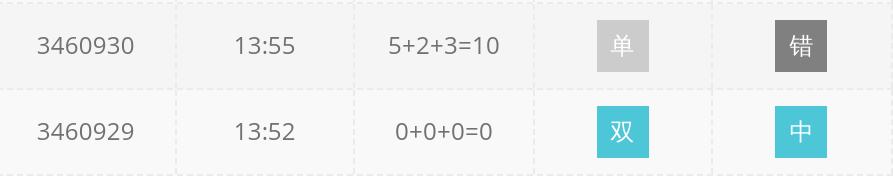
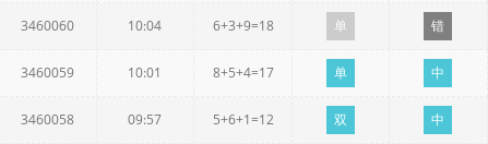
- 3460930
+ 3460060

- 13:55
+ 10:04

- 5+2+3=10
+ 6+3+9=18

- 3460929
- 13:52
- 0+0+0=0
+ 3460059
+ 10:01
+ 8+5+4=17
+ 单
+ 中
+ 3460058
+ 09:57
+ 5+6+1=12
